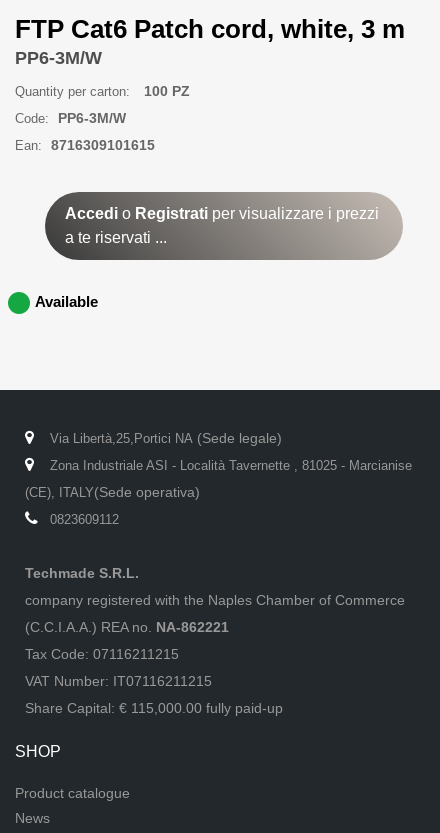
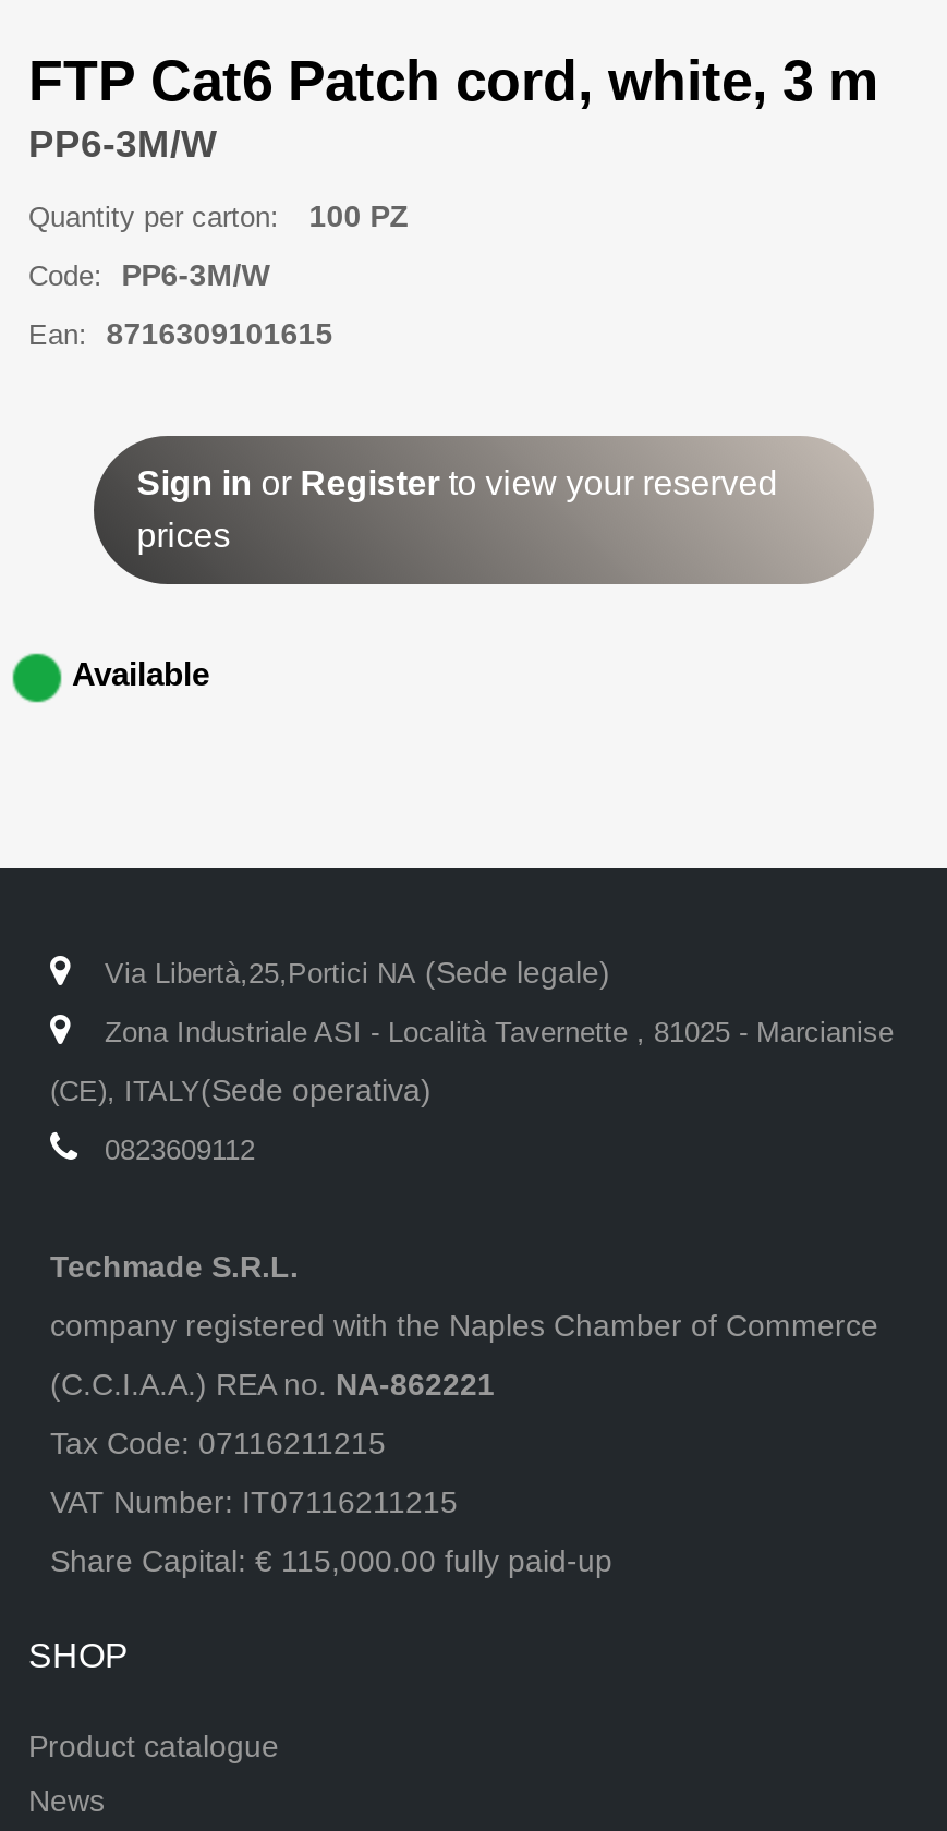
- Accedi o Registrati per visualizzare i prezzi
- a te riservati ...
+ Sign in or Register to view your reserved
+ prices
